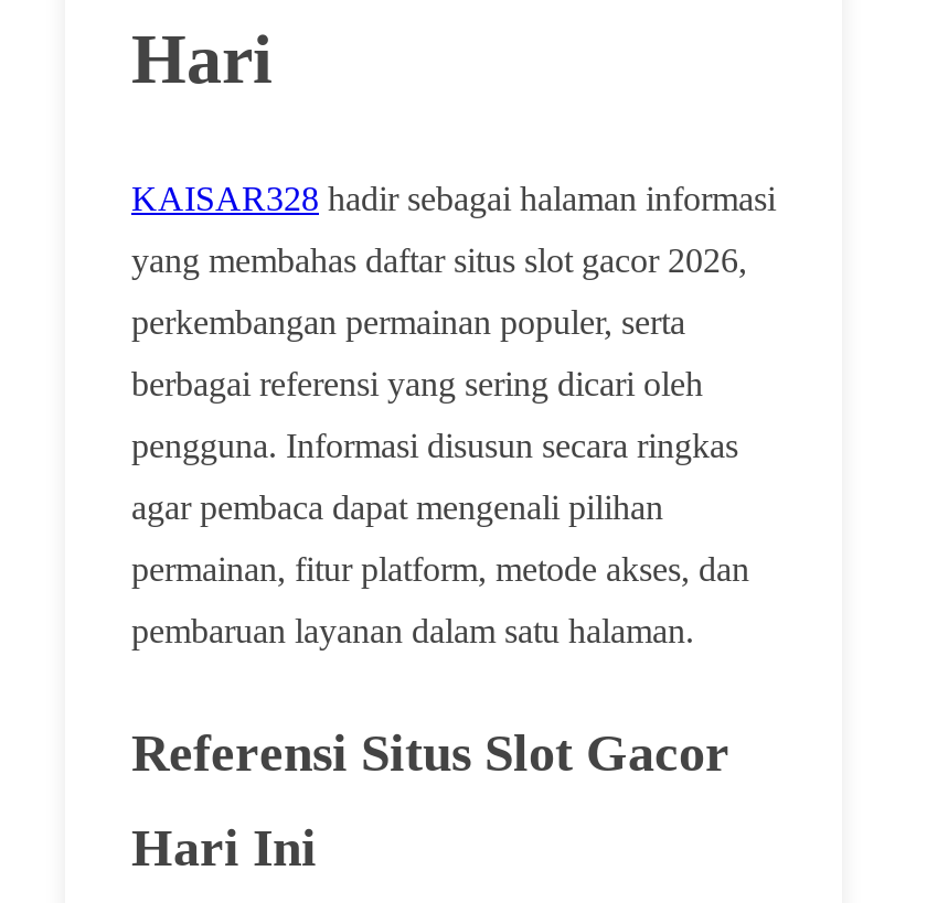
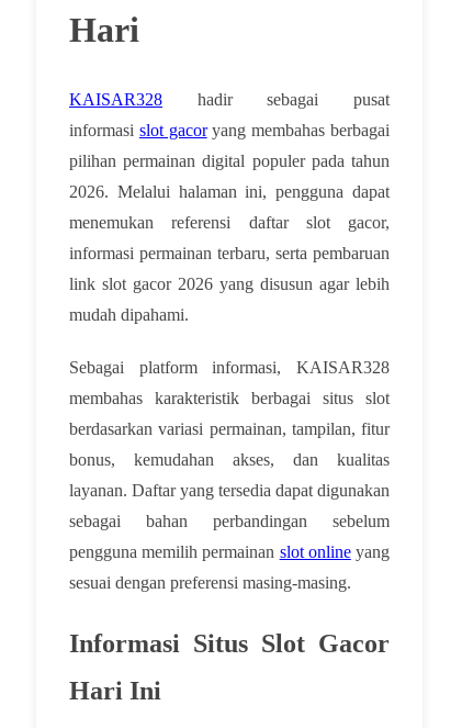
- KAISAR328 hadir sebagai halaman informasi
- yang membahas daftar situs slot gacor 2026,
- perkembangan permainan populer, serta
- berbagai referensi yang sering dicari oleh
- pengguna. Informasi disusun secara ringkas
- agar pembaca dapat mengenali pilihan
- permainan, fitur platform, metode akses, dan
- pembaruan layanan dalam satu halaman.
- Referensi Situs Slot Gacor
+ KAISAR328 hadir sebagai pusat
+ informasi slot gacor yang membahas berbagai
+ pilihan permainan digital populer pada tahun
+ 2026. Melalui halaman ini, pengguna dapat
+ menemukan referensi daftar slot gacor,
+ informasi permainan terbaru, serta pembaruan
+ link slot gacor 2026 yang disusun agar lebih
+ mudah dipahami.
+ Sebagai platform informasi, KAISAR328
+ membahas karakteristik berbagai situs slot
+ berdasarkan variasi permainan, tampilan, fitur
+ bonus, kemudahan akses, dan kualitas
+ layanan. Daftar yang tersedia dapat digunakan
+ sebagai bahan perbandingan sebelum
+ pengguna memilih permainan slot online yang
+ sesuai dengan preferensi masing-masing.
+ Informasi Situs Slot Gacor
